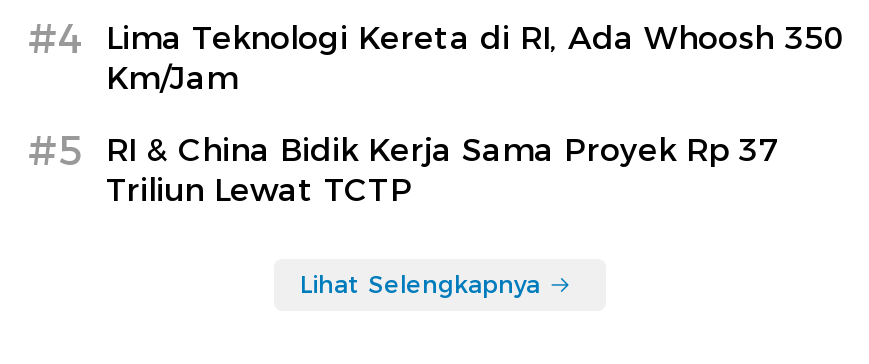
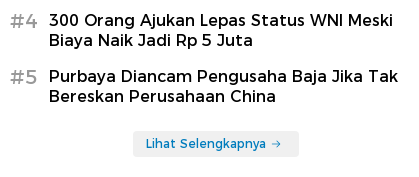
- Lima Teknologi Kereta di RI, Ada Whoosh 350
- Km/Jam
+ 300 Orang Ajukan Lepas Status WNI Meski
+ Biaya Naik Jadi Rp 5 Juta

- RI & China Bidik Kerja Sama Proyek Rp 37
- Triliun Lewat TCTP
+ Purbaya Diancam Pengusaha Baja Jika Tak
+ Bereskan Perusahaan China
